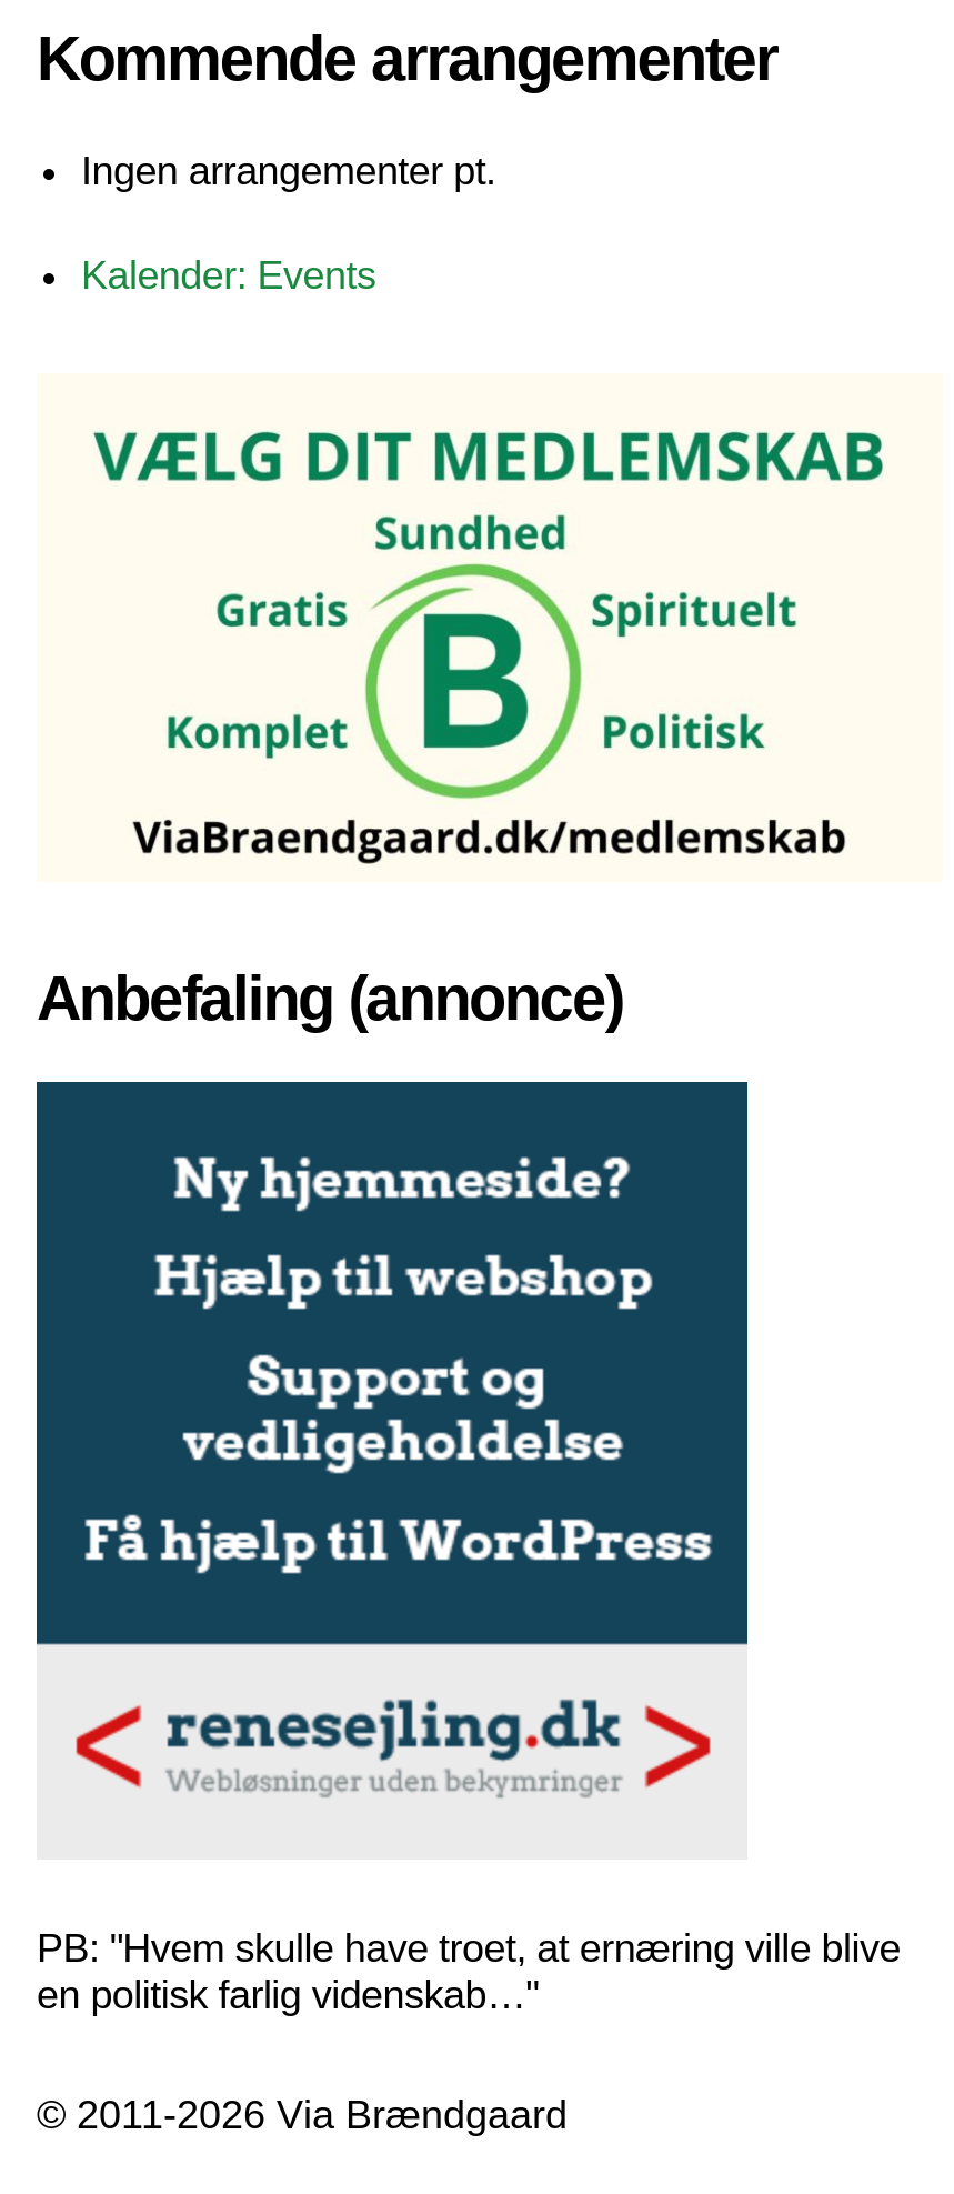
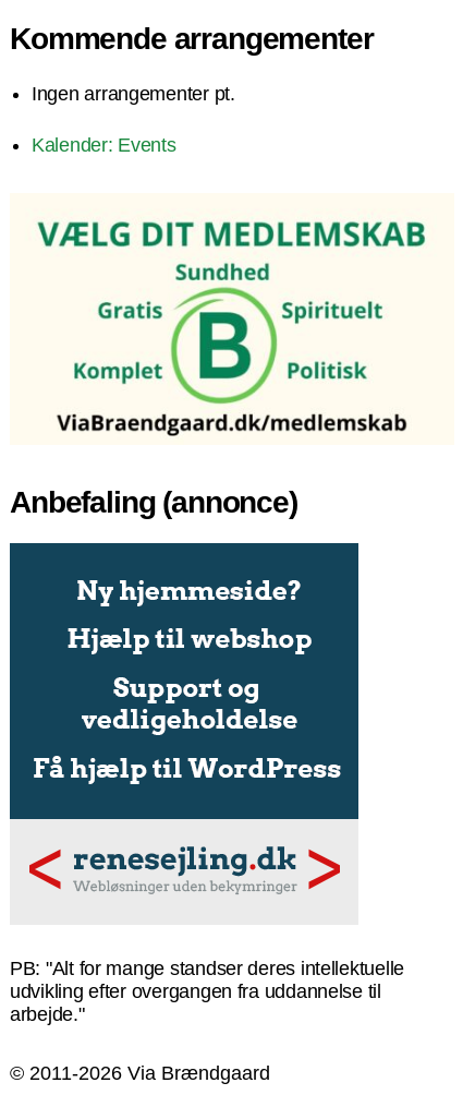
- PB: "Hvem skulle have troet, at ernæring ville blive
- en politisk farlig videnskab…"
+ PB: "Alt for mange standser deres intellektuelle
+ udvikling efter overgangen fra uddannelse til
+ arbejde."
